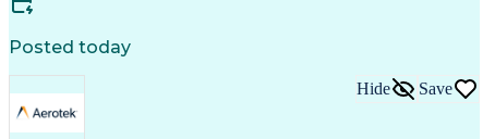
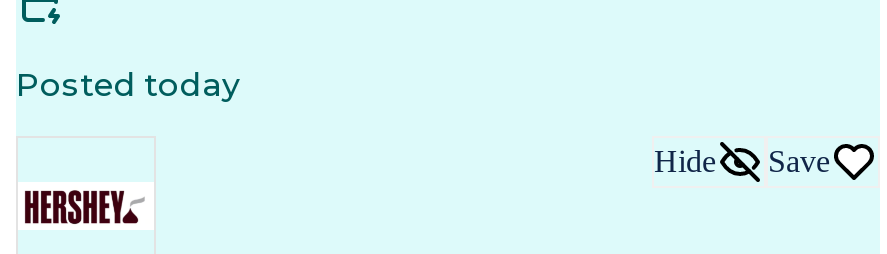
- [image]
+ [image]
